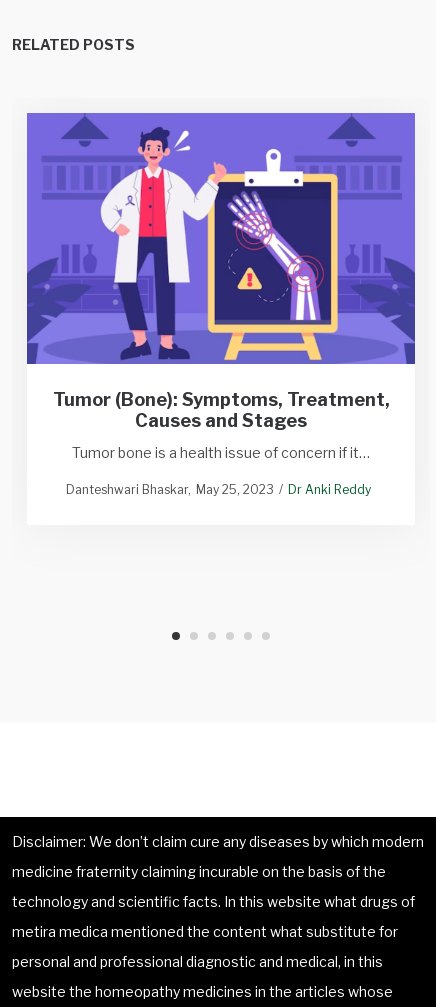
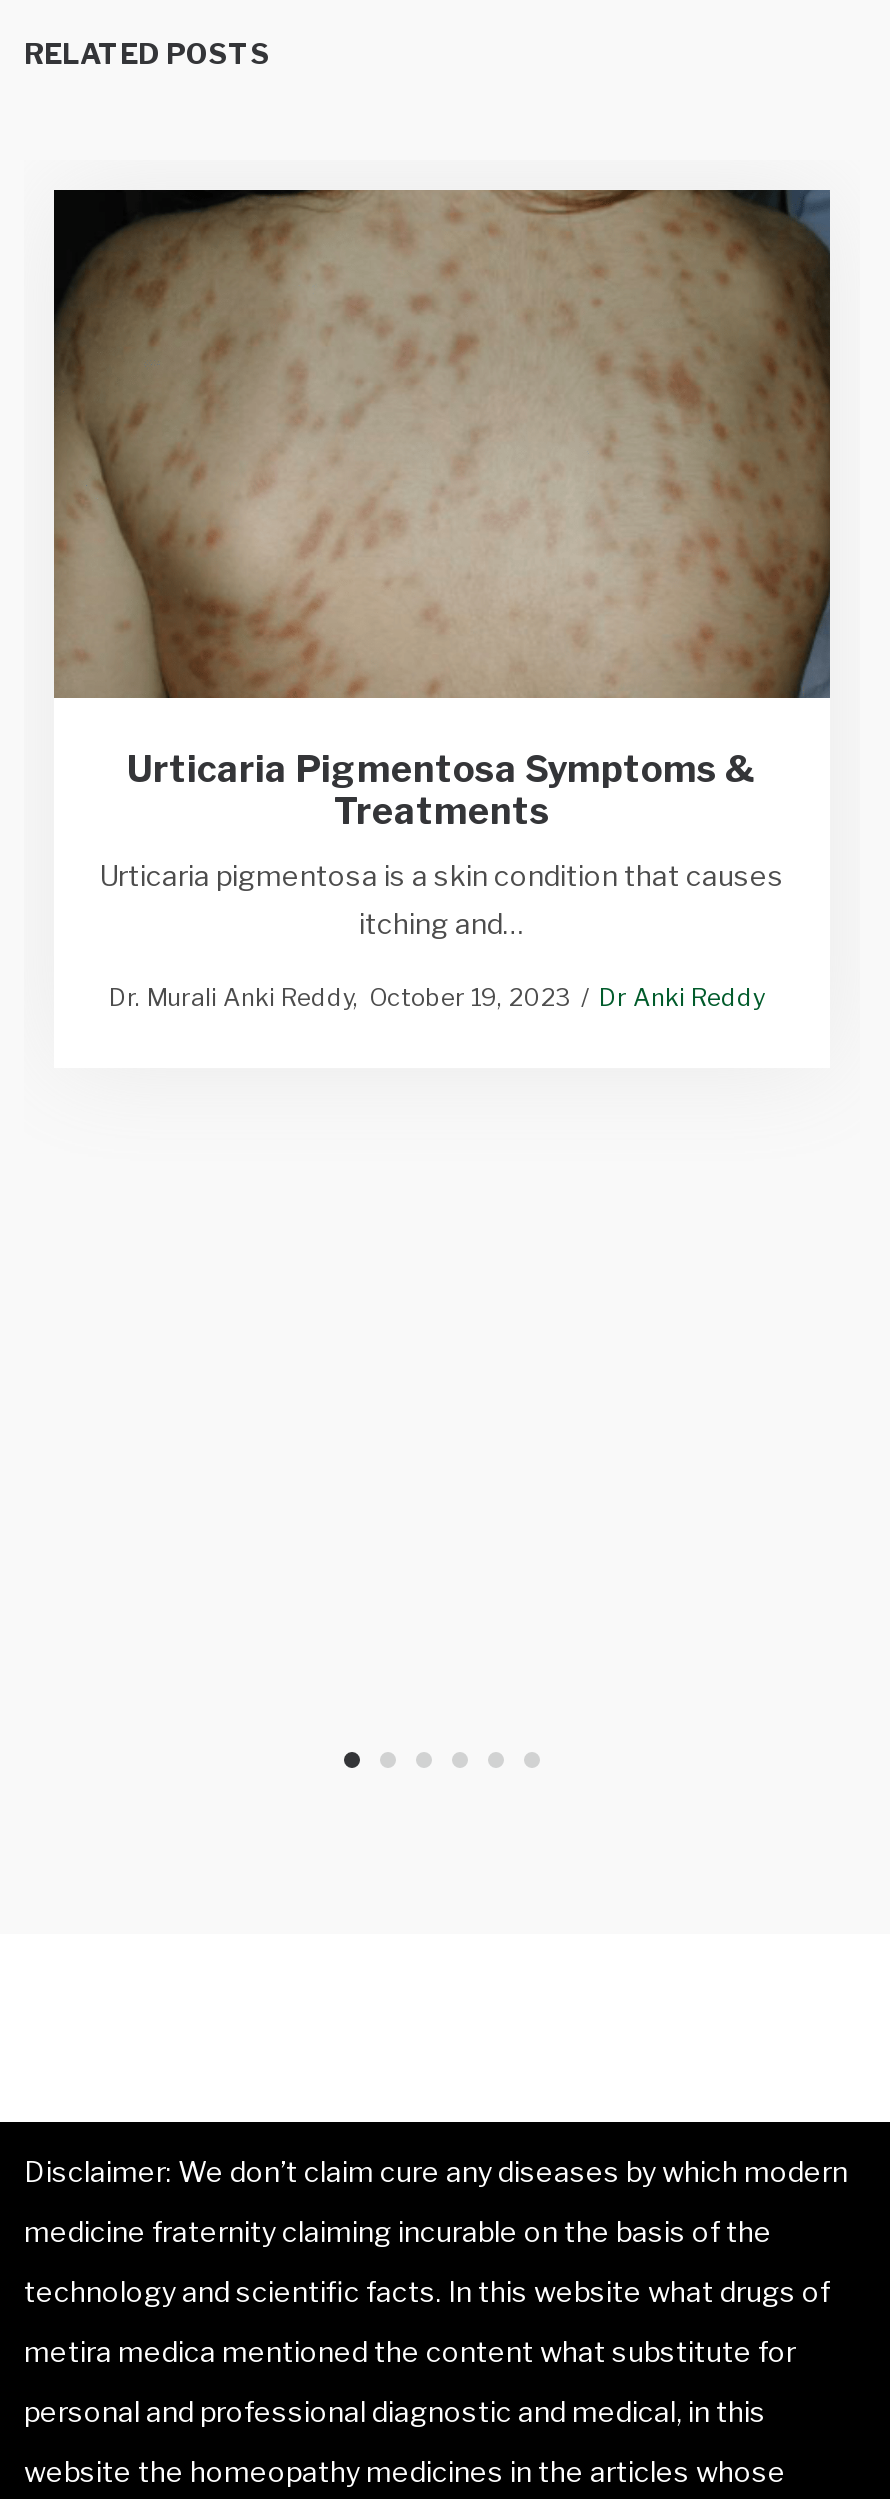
- [image]
- Tumor (Bone): Symptoms, Treatment,
- Causes and Stages
+ [image]
+ Urticaria Pigmentosa Symptoms &
+ Treatments

- Tumor bone is a health issue of concern if it…
+ Urticaria pigmentosa is a skin condition that causes
+ itching and…

- Danteshwari Bhaskar May 25, 2023
+ Dr. Murali Anki Reddy October 19, 2023
